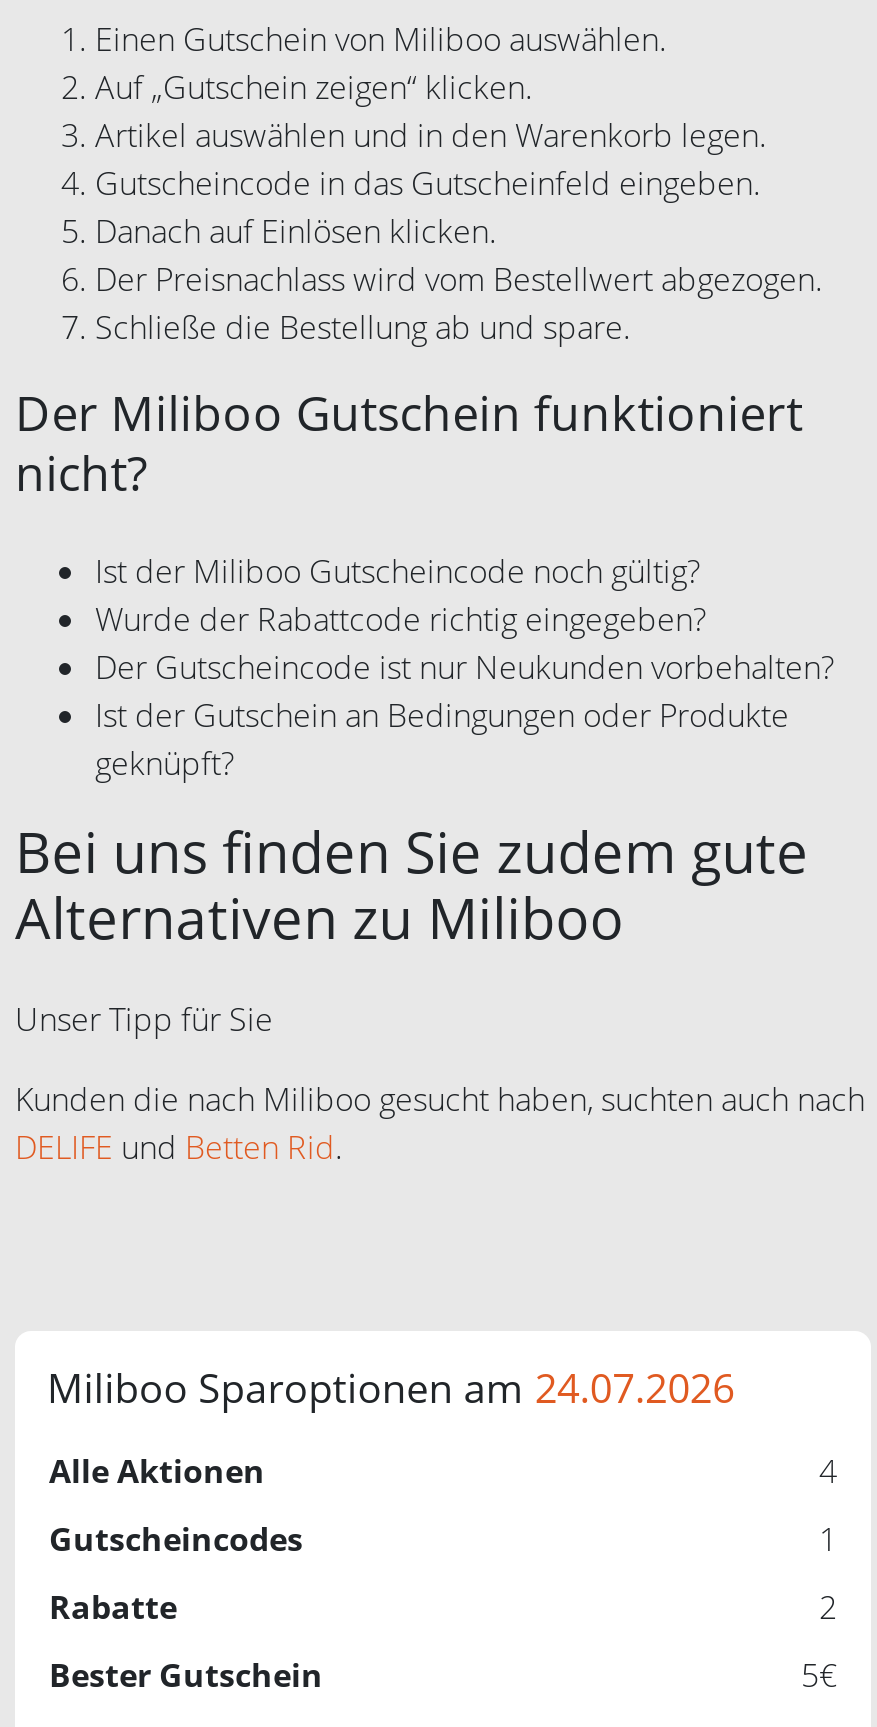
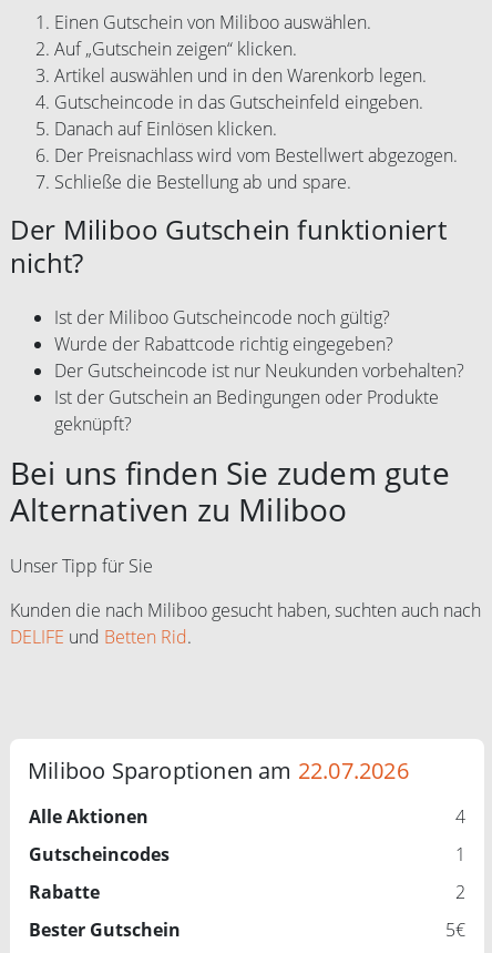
- Miliboo Sparoptionen am 24.07.2026
+ Miliboo Sparoptionen am 22.07.2026
